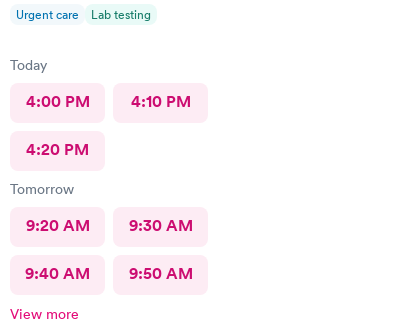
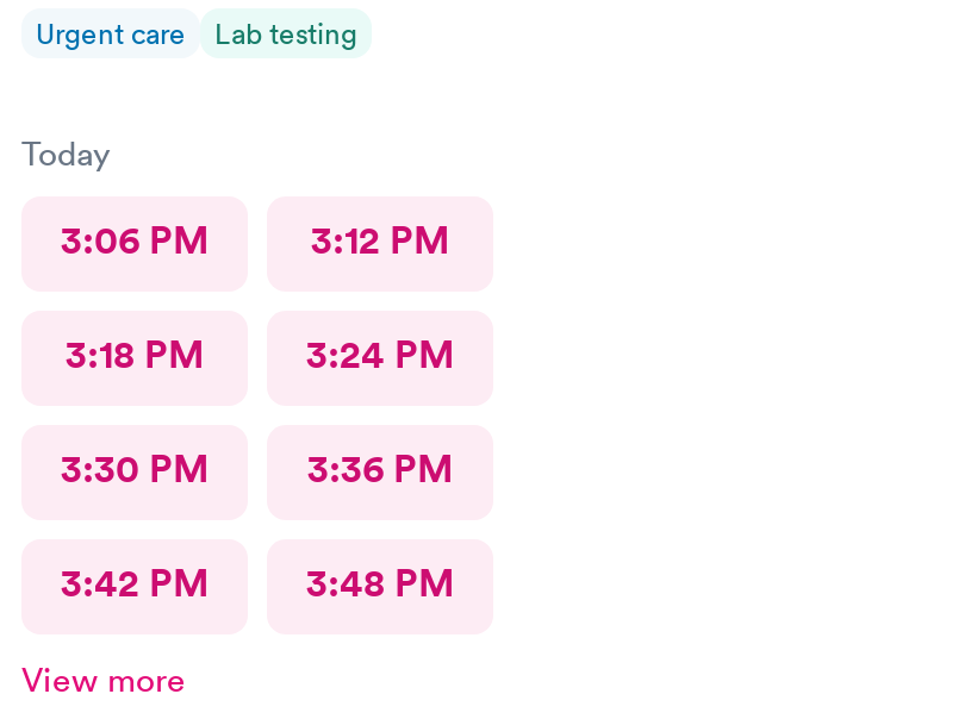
- 4:00 PM
- 4:10 PM
- 4:20 PM
- Tomorrow
- 9:20 AM
- 9:30 AM
- 9:40 AM
- 9:50 AM
+ 3:06 PM
+ 3:12 PM
+ 3:18 PM
+ 3:24 PM
+ 3:30 PM
+ 3:36 PM
+ 3:42 PM
+ 3:48 PM
